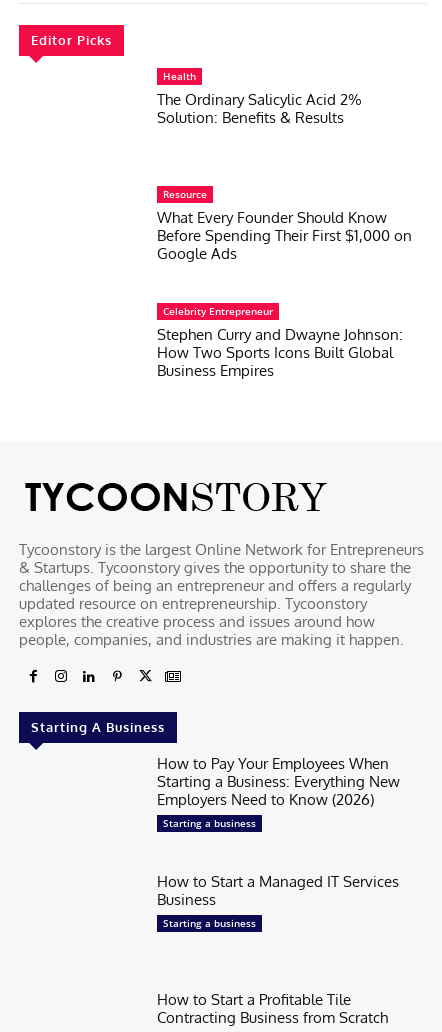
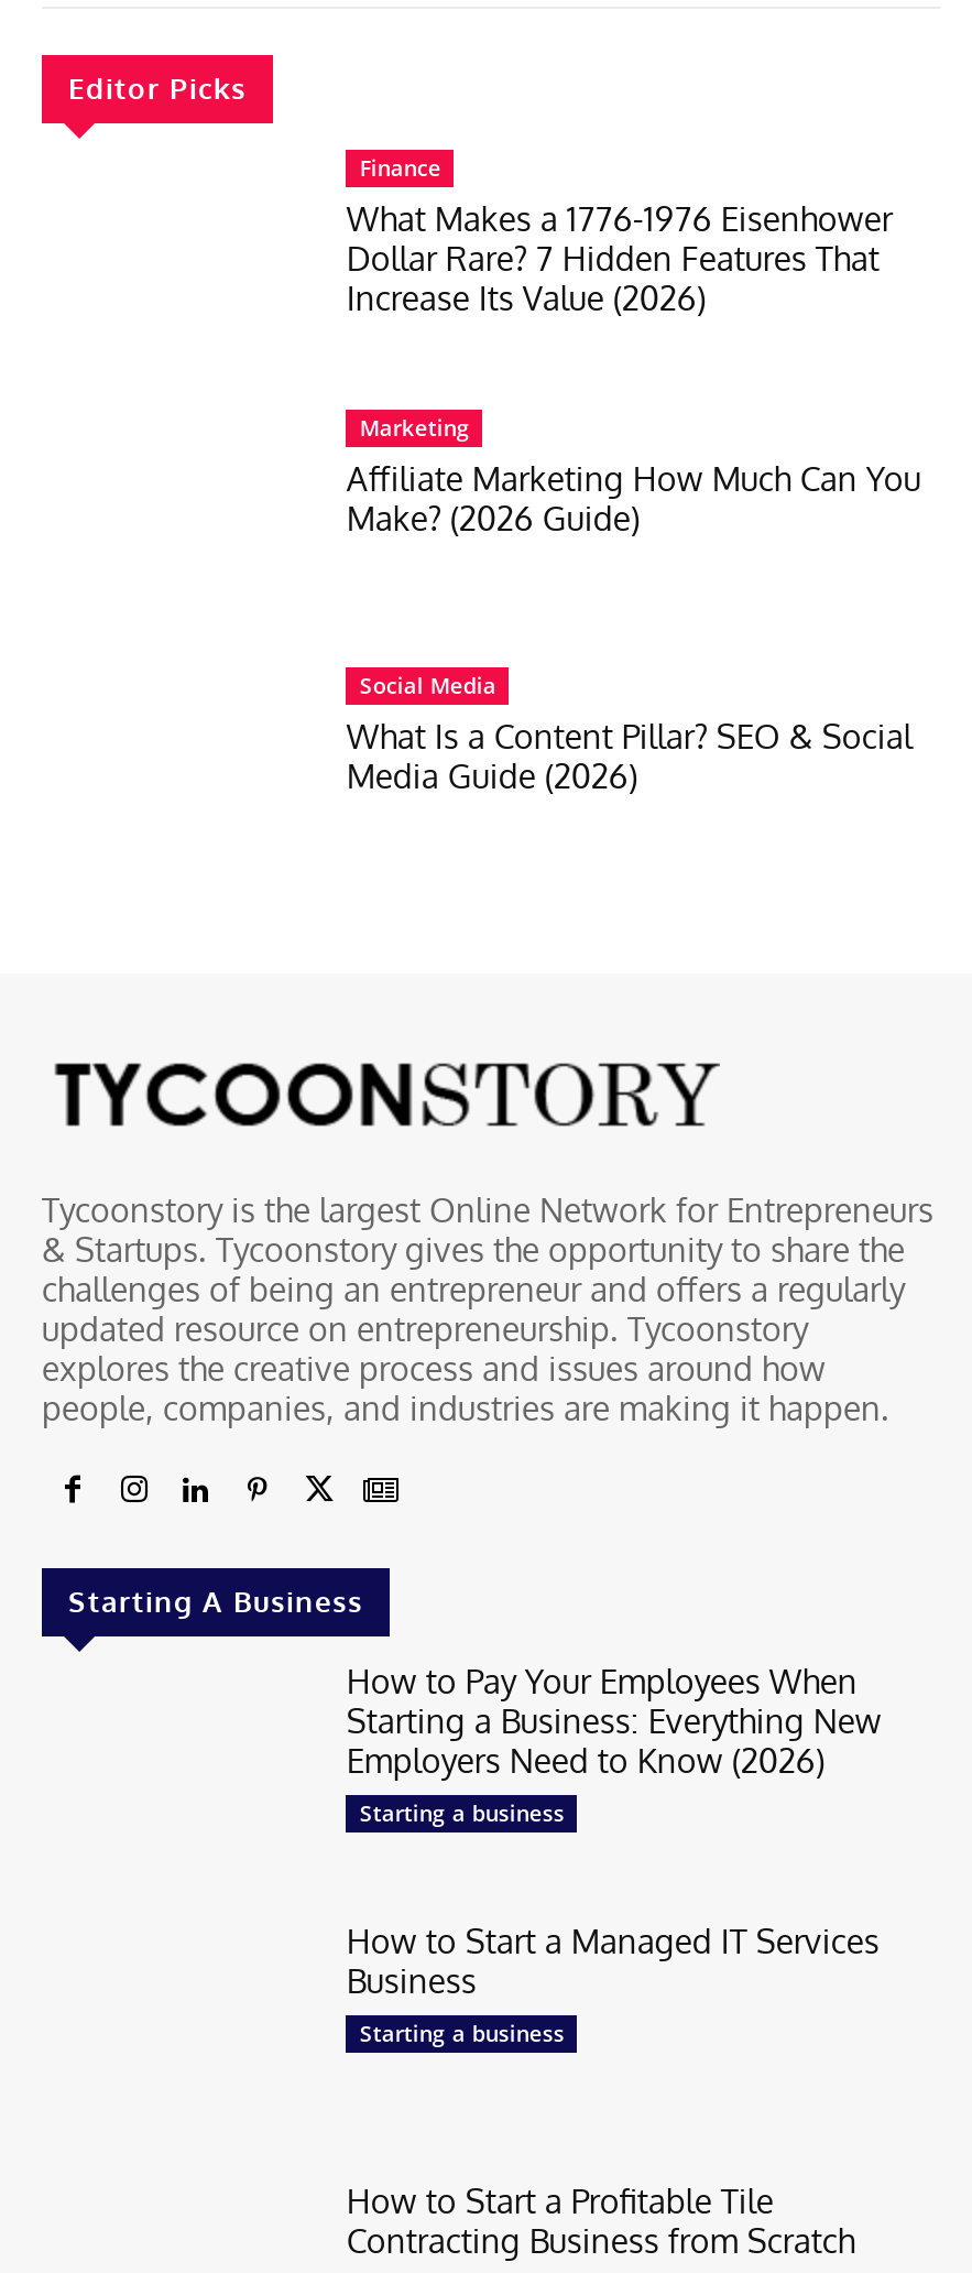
- Health
- The Ordinary Salicylic Acid 2%
- Solution: Benefits & Results
+ Finance
+ What Makes a 1776-1976 Eisenhower
+ Dollar Rare? 7 Hidden Features That
+ Increase Its Value (2026)

- Resource
- What Every Founder Should Know
- Before Spending Their First $1,000 on
- Google Ads
+ Marketing
+ Affiliate Marketing How Much Can You
+ Make? (2026 Guide)

- Celebrity Entrepreneur
- Stephen Curry and Dwayne Johnson:
- How Two Sports Icons Built Global
- Business Empires
+ Social Media
+ What Is a Content Pillar? SEO & Social
+ Media Guide (2026)
